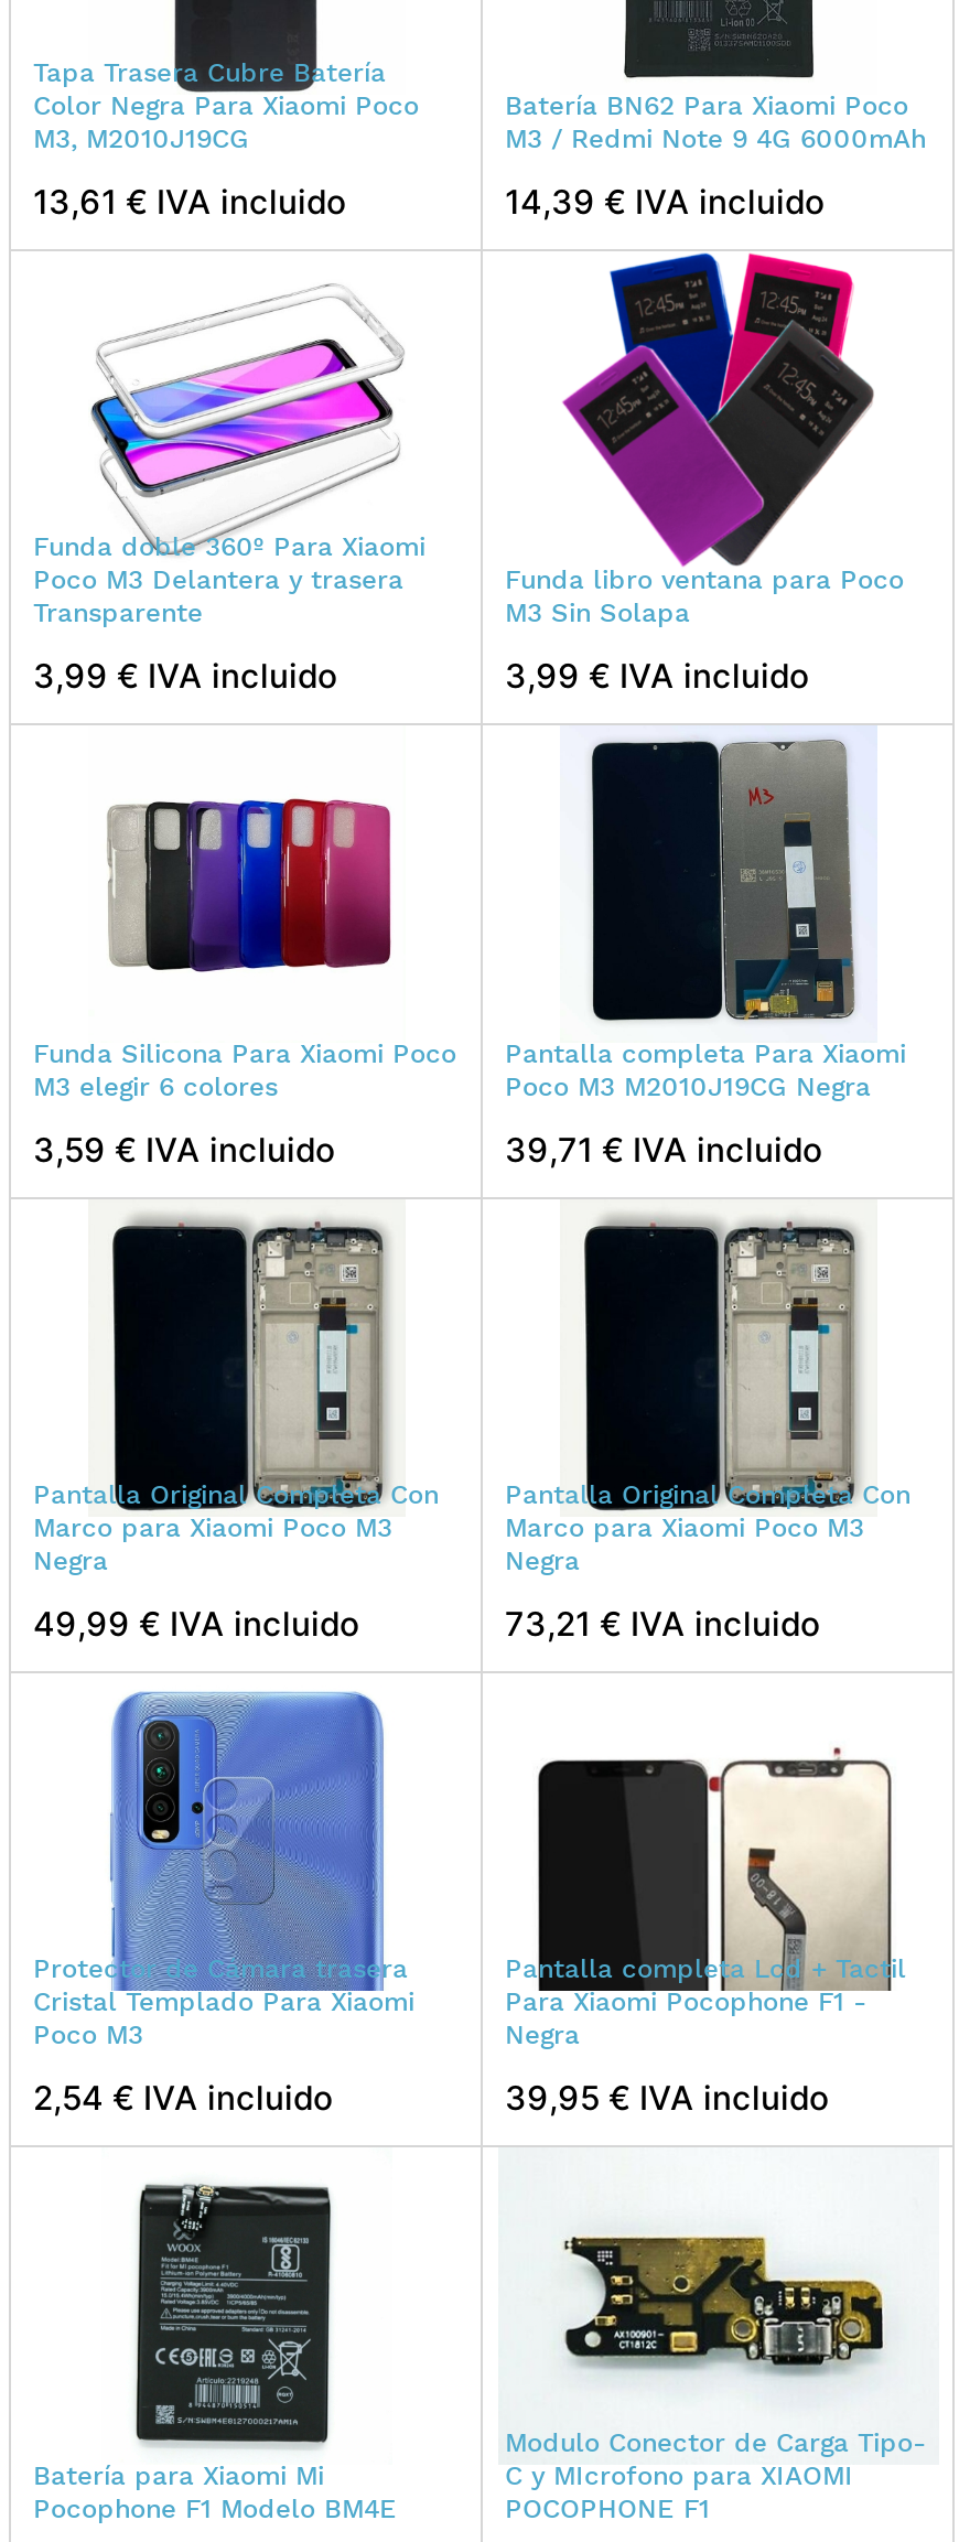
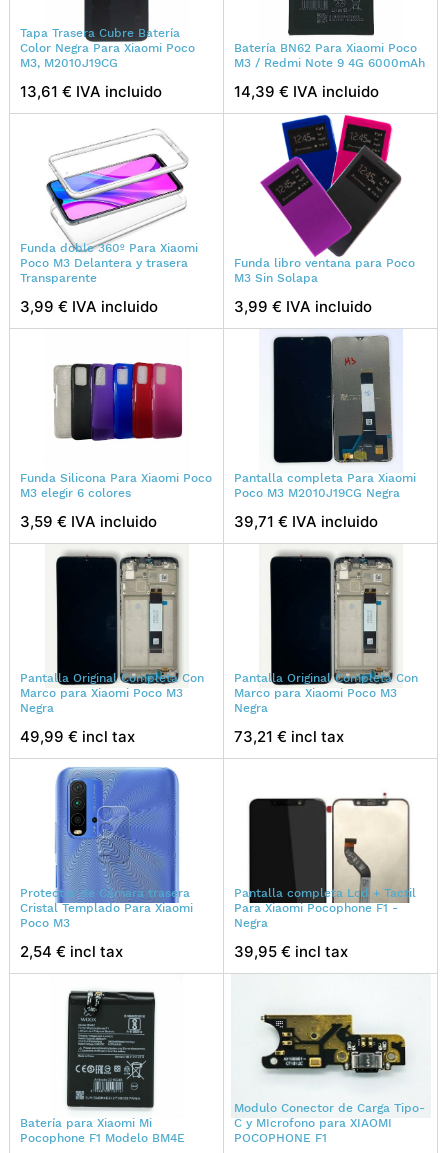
- 49,99 € IVA incluido
+ 49,99 € incl tax

- 73,21 € IVA incluido
+ 73,21 € incl tax

- 2,54 € IVA incluido
+ 2,54 € incl tax

- 39,95 € IVA incluido
+ 39,95 € incl tax
